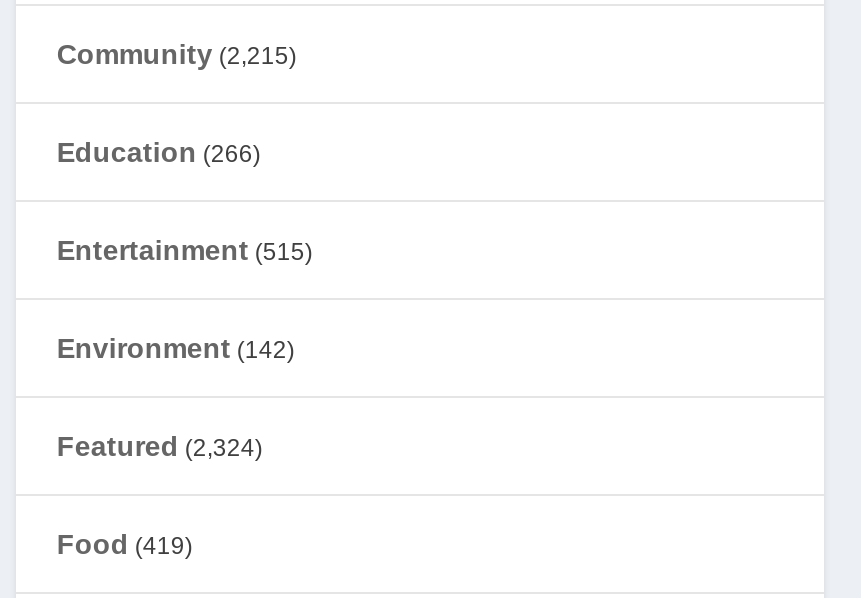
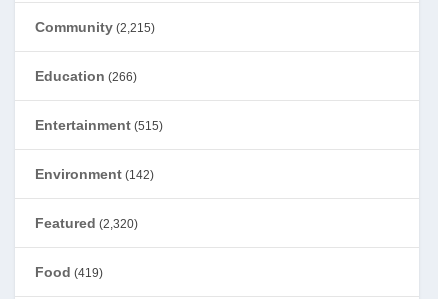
- Featured (2,324)
+ Featured (2,320)
